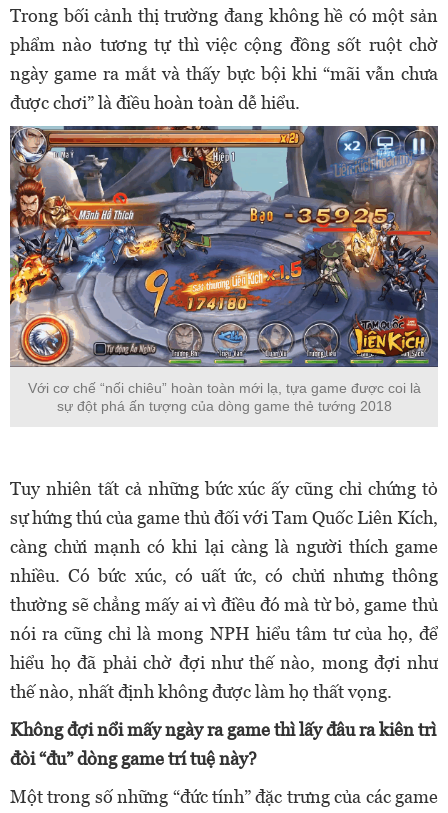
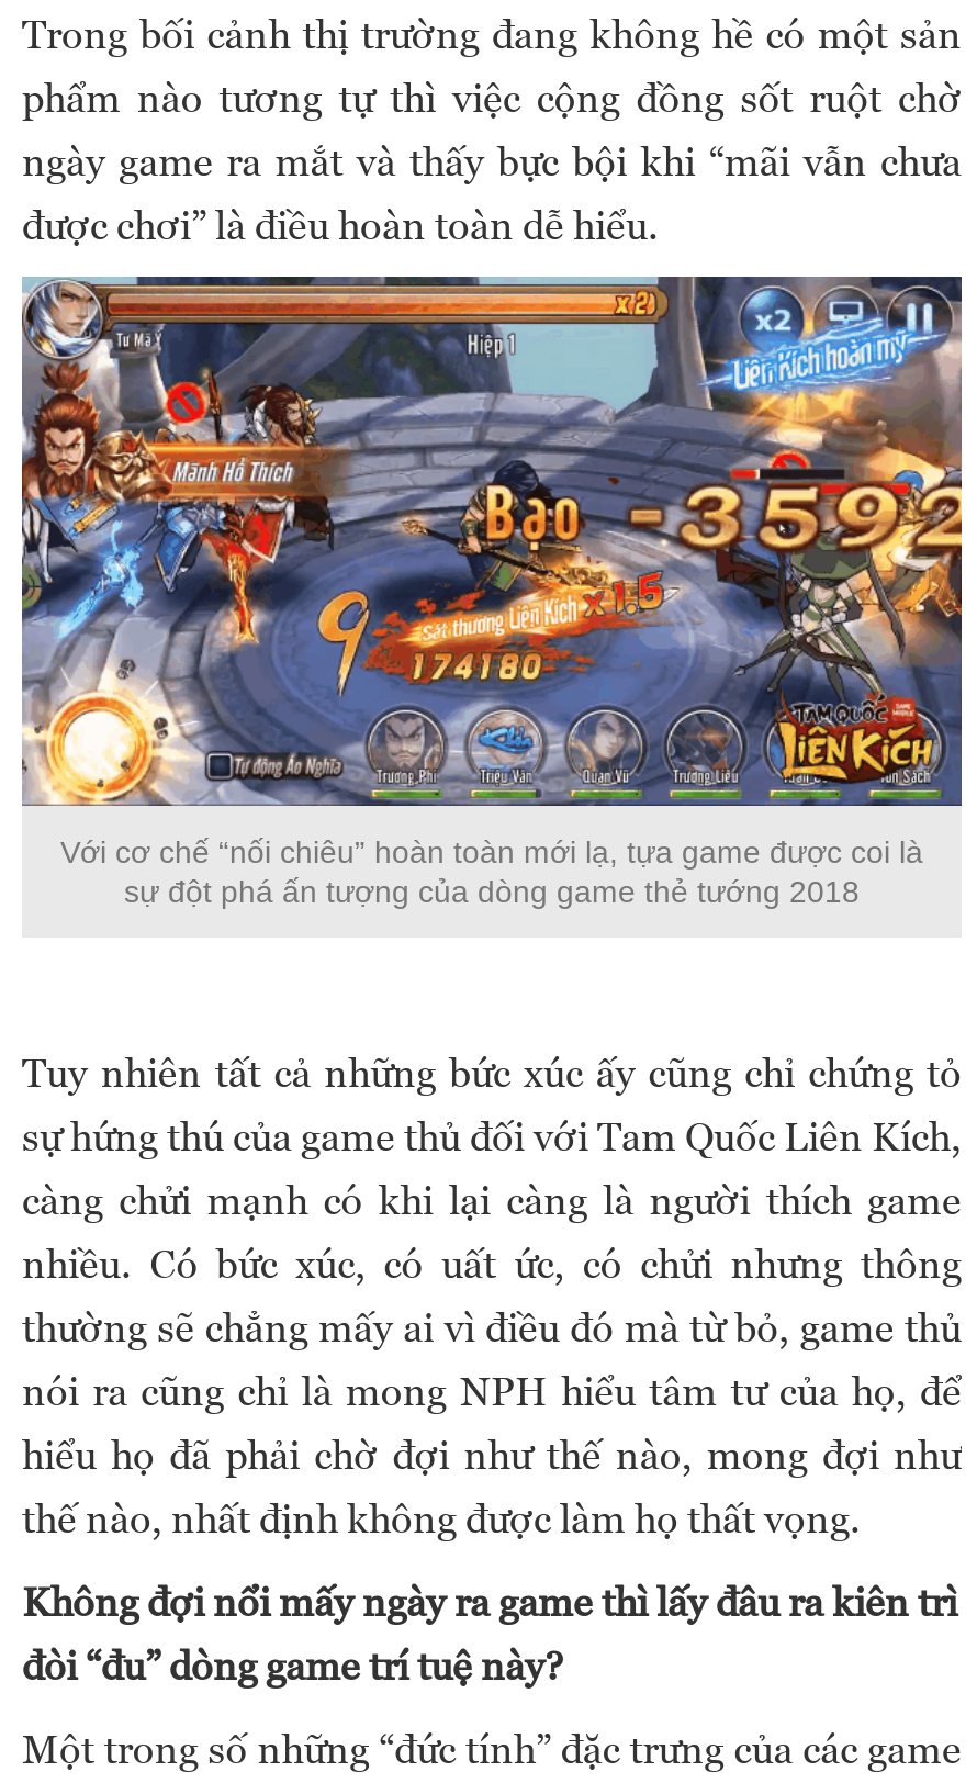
- [image]
+ [image]
